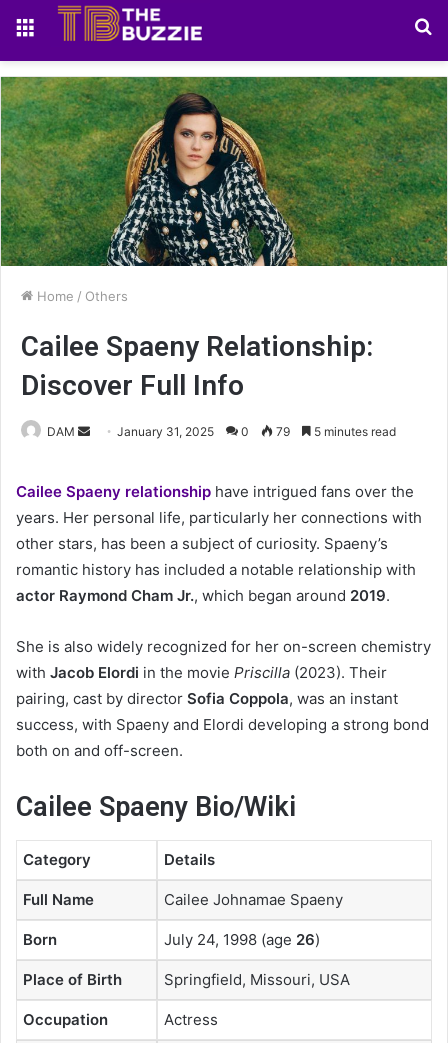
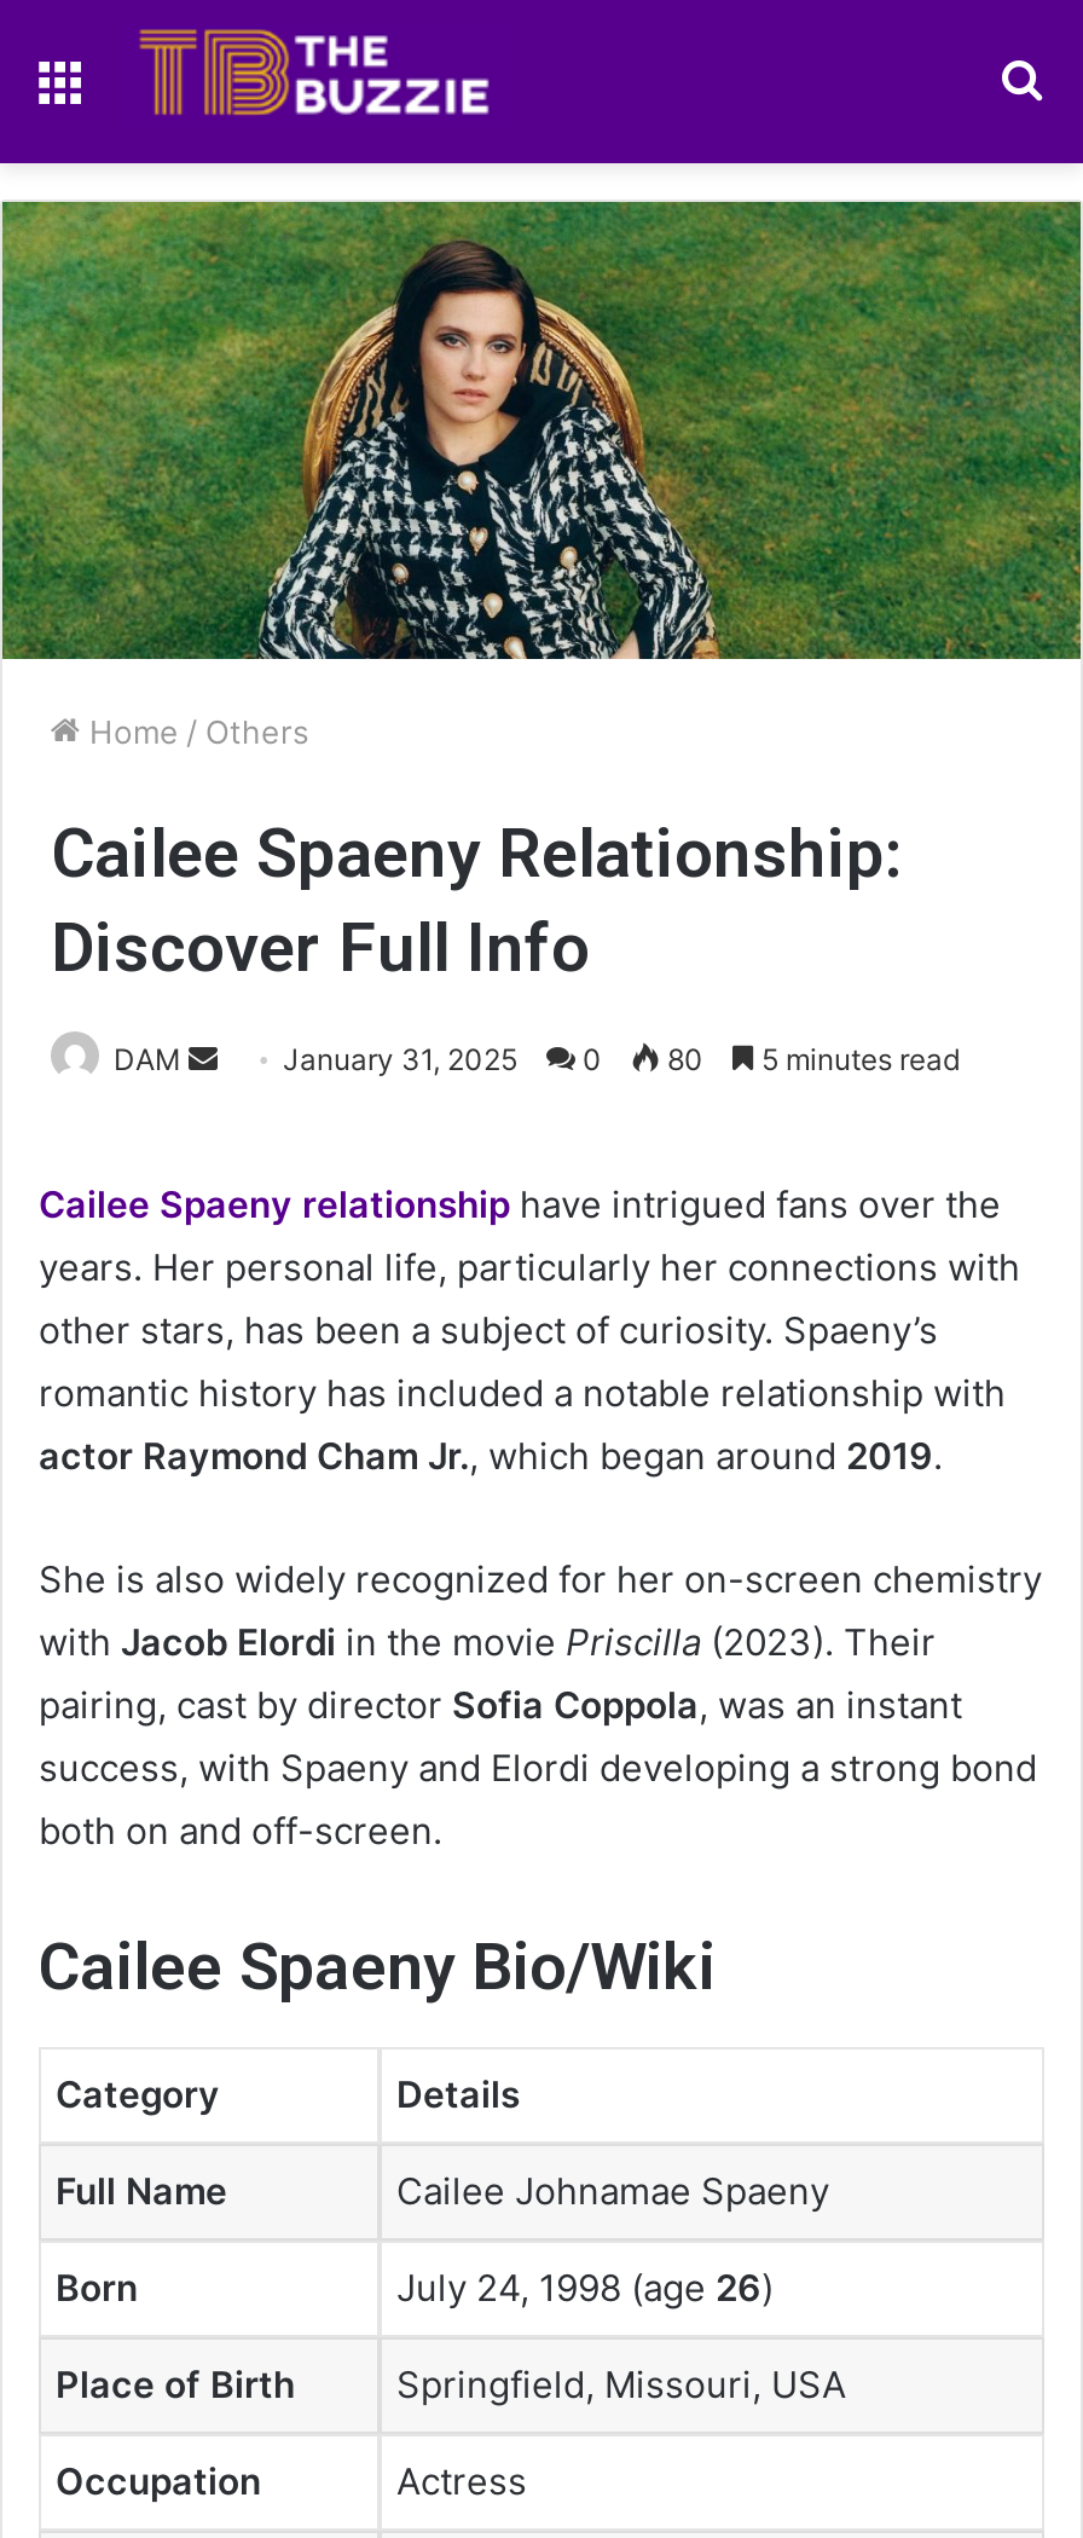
- 79
+ 80
